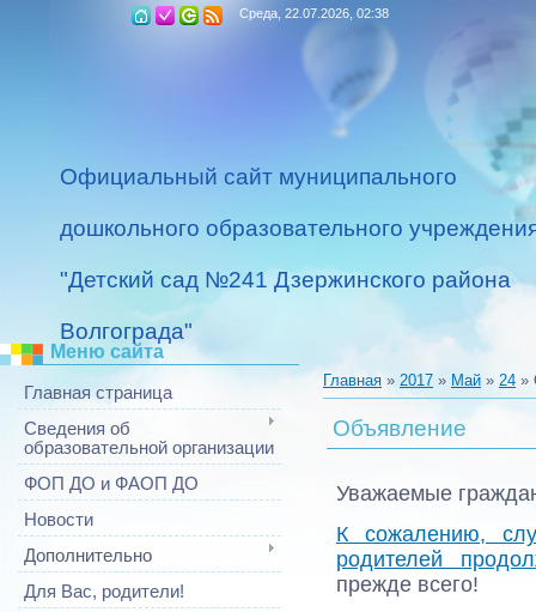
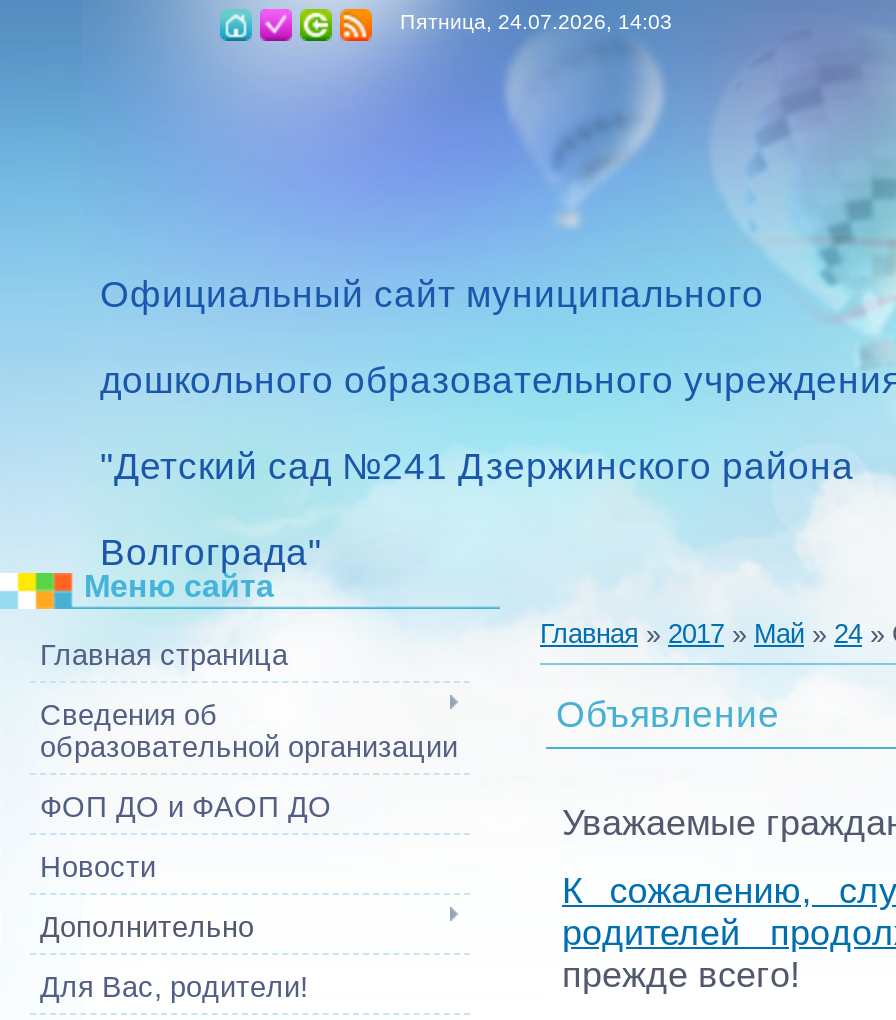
- Среда, 22.07.2026, 02:38
+ Пятница, 24.07.2026, 14:03
